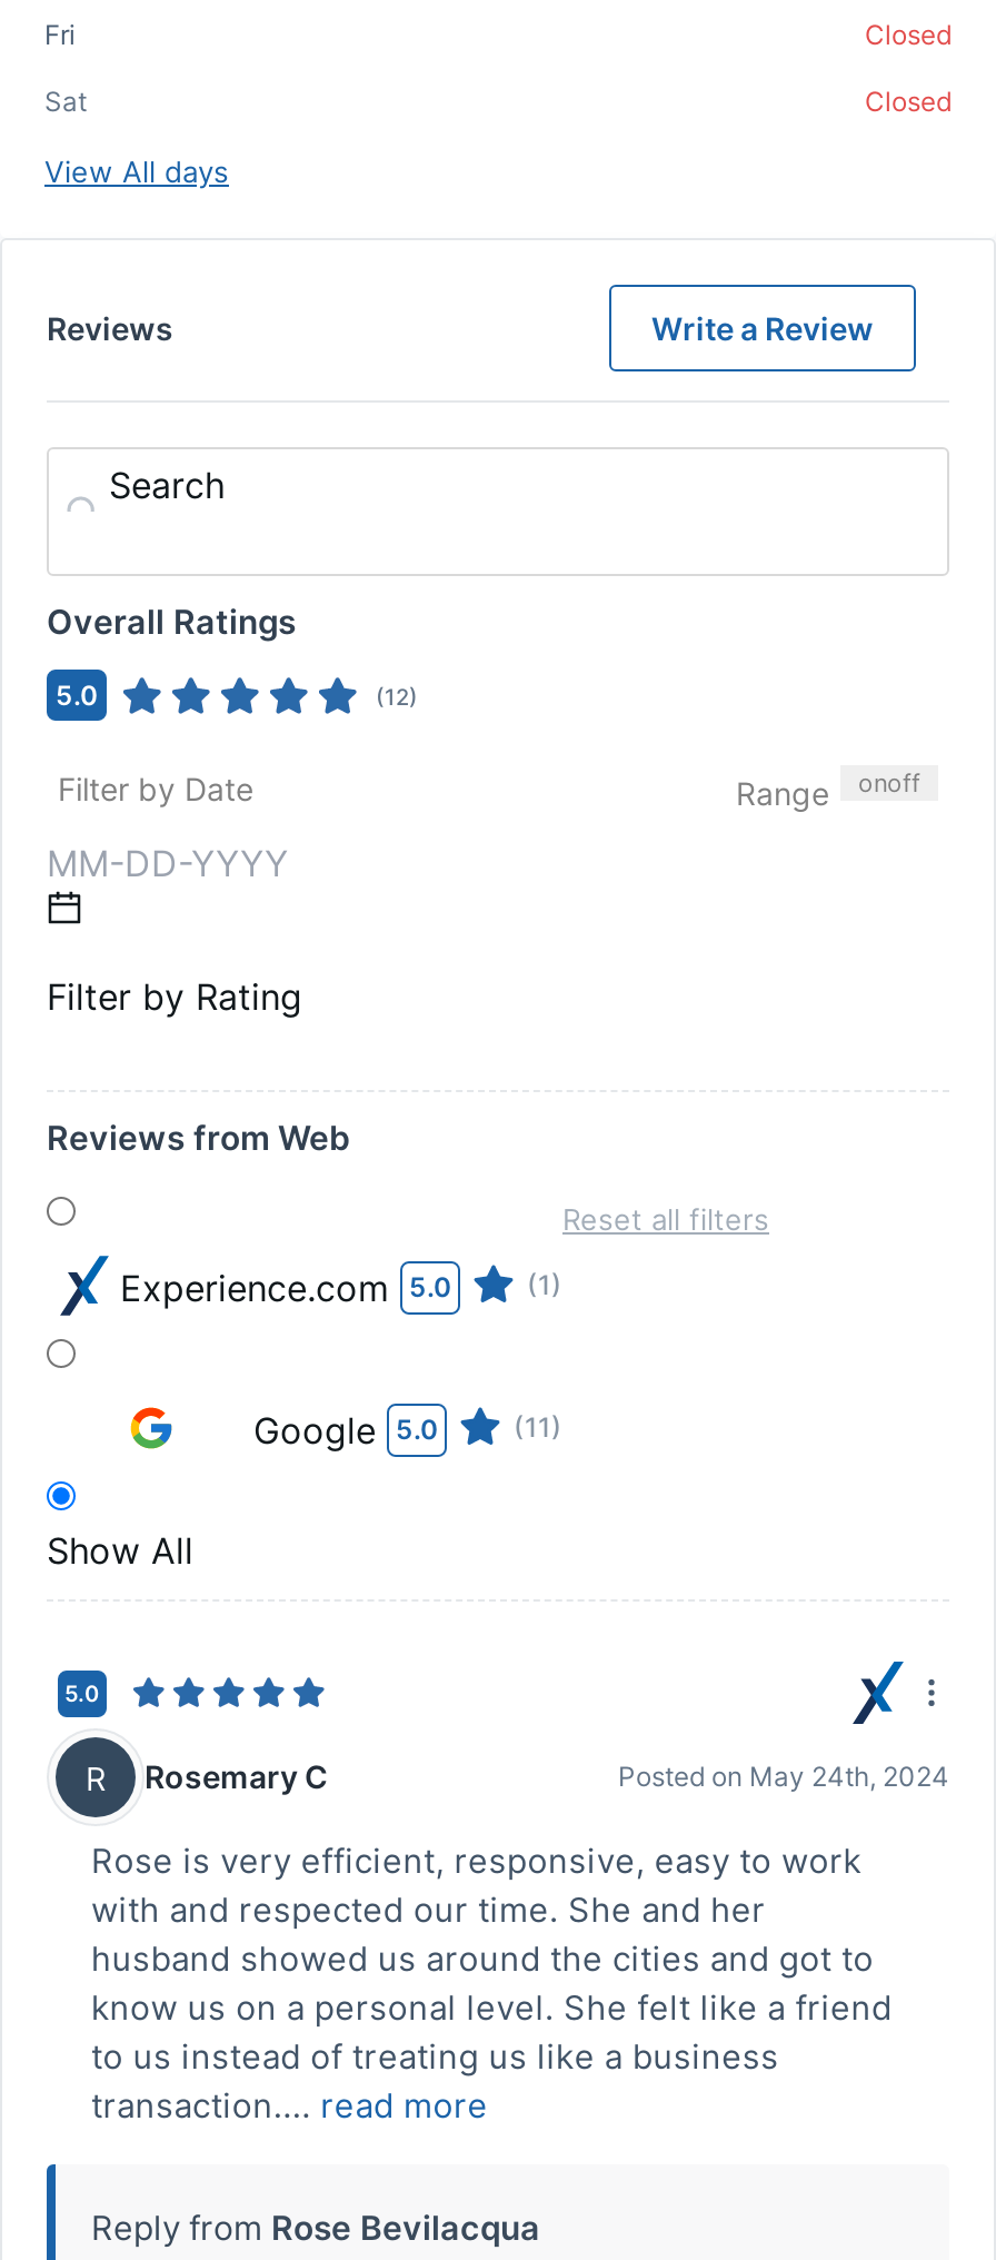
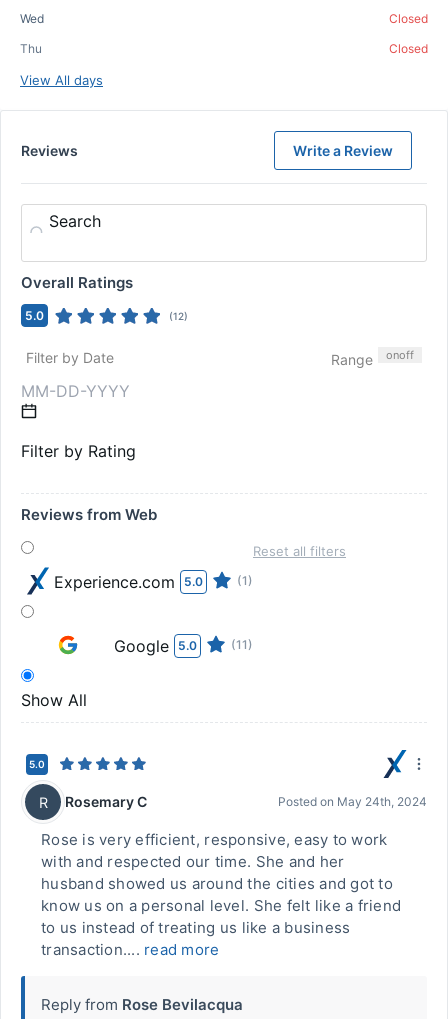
- Fri
+ Wed

- Sat
+ Thu
